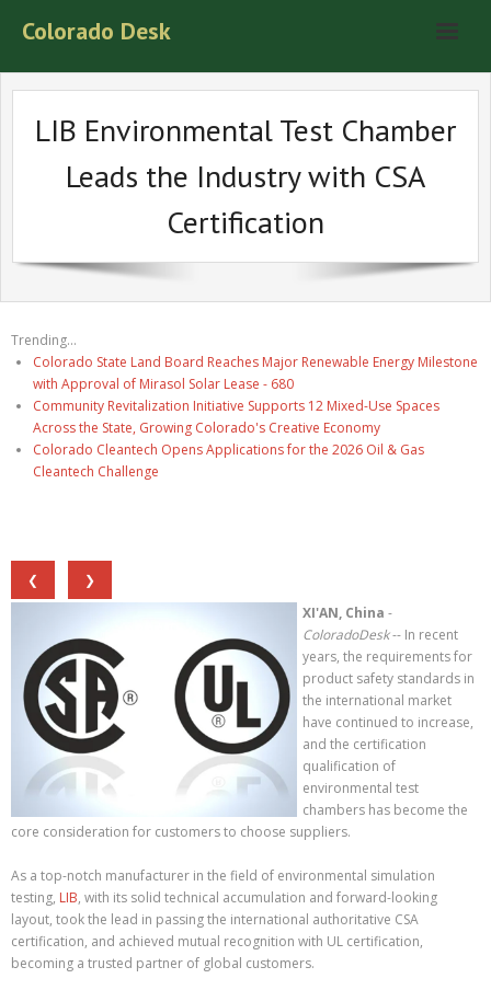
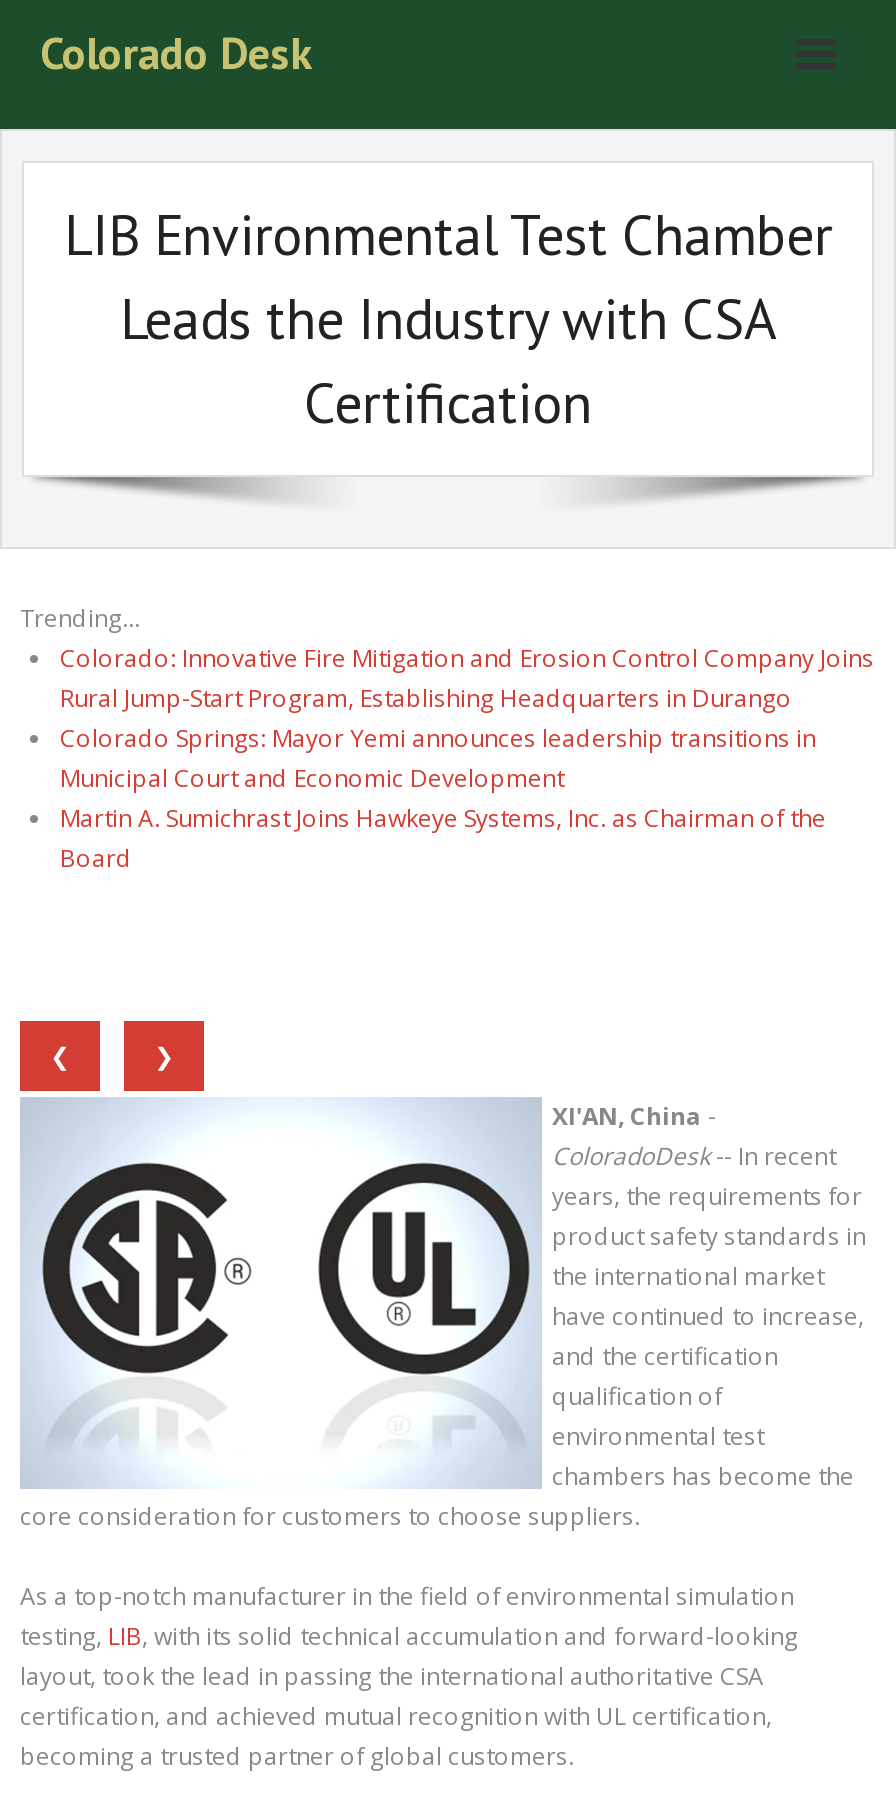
- Colorado State Land Board Reaches Major Renewable Energy Milestone
- with Approval of Mirasol Solar Lease - 680
- Community Revitalization Initiative Supports 12 Mixed-Use Spaces
- Across the State, Growing Colorado's Creative Economy
- Colorado Cleantech Opens Applications for the 2026 Oil & Gas
- Cleantech Challenge
+ Colorado: Innovative Fire Mitigation and Erosion Control Company Joins
+ Rural Jump-Start Program, Establishing Headquarters in Durango
+ Colorado Springs: Mayor Yemi announces leadership transitions in
+ Municipal Court and Economic Development
+ Martin A. Sumichrast Joins Hawkeye Systems, Inc. as Chairman of the
+ Board
